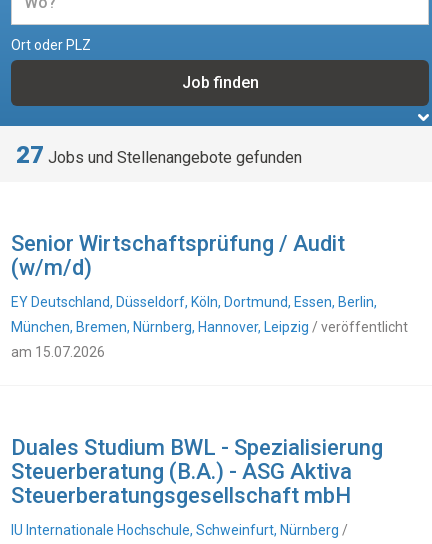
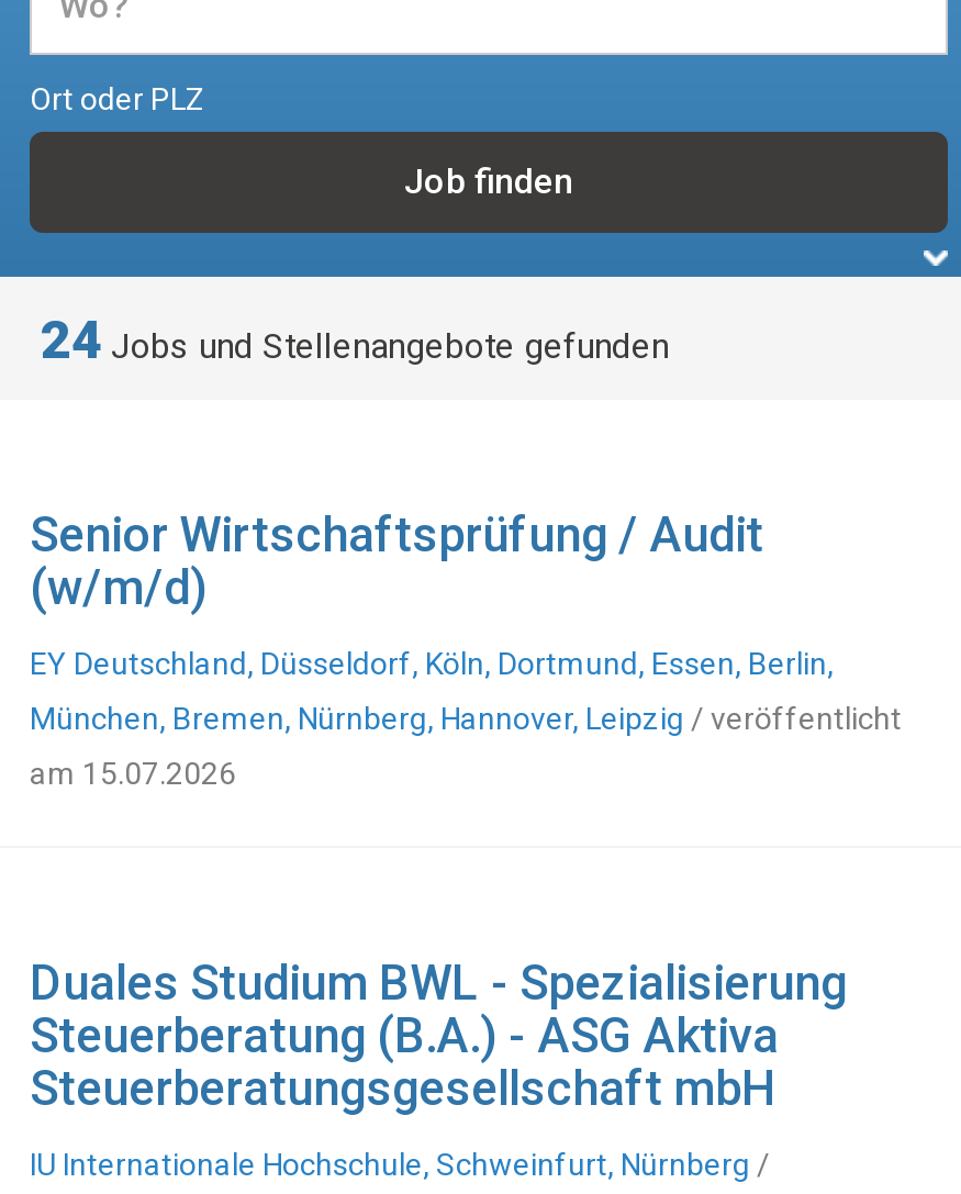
- 27 Jobs und Stellenangebote gefunden
+ 24 Jobs und Stellenangebote gefunden
